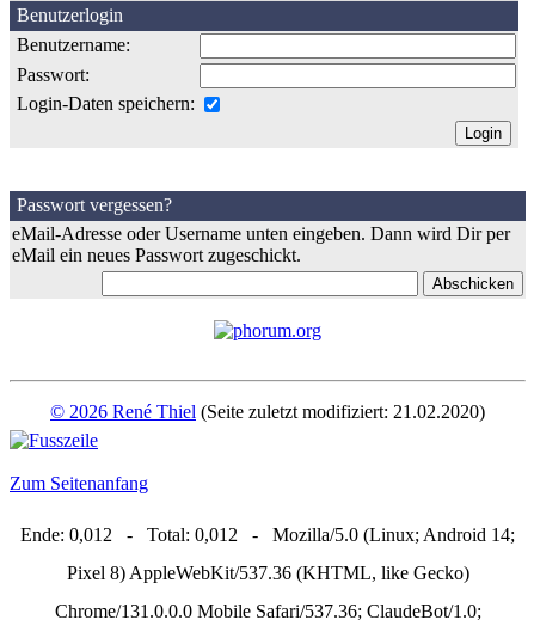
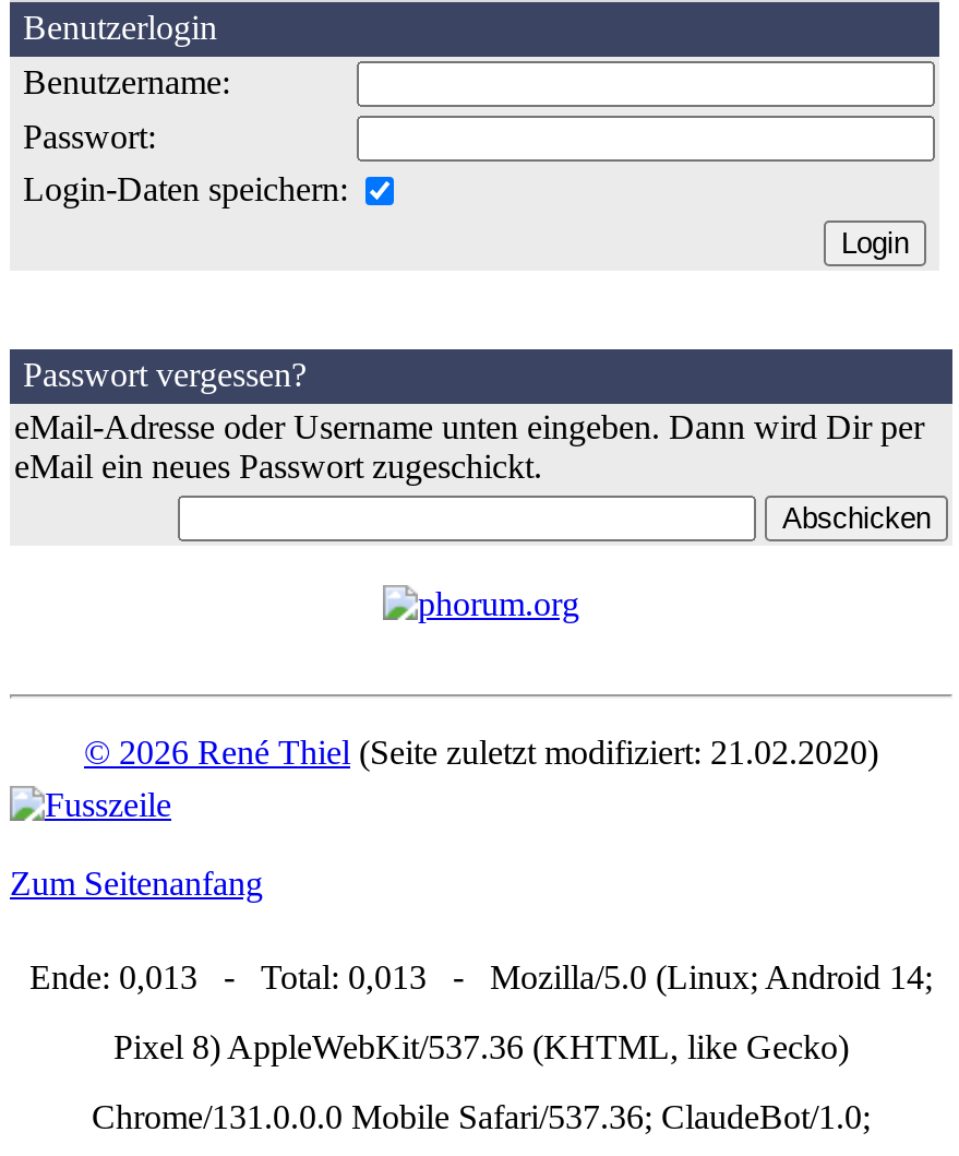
- Ende: 0,012 - Total: 0,012 - Mozilla/5.0 (Linux; Android 14;
+ Ende: 0,013 - Total: 0,013 - Mozilla/5.0 (Linux; Android 14;
